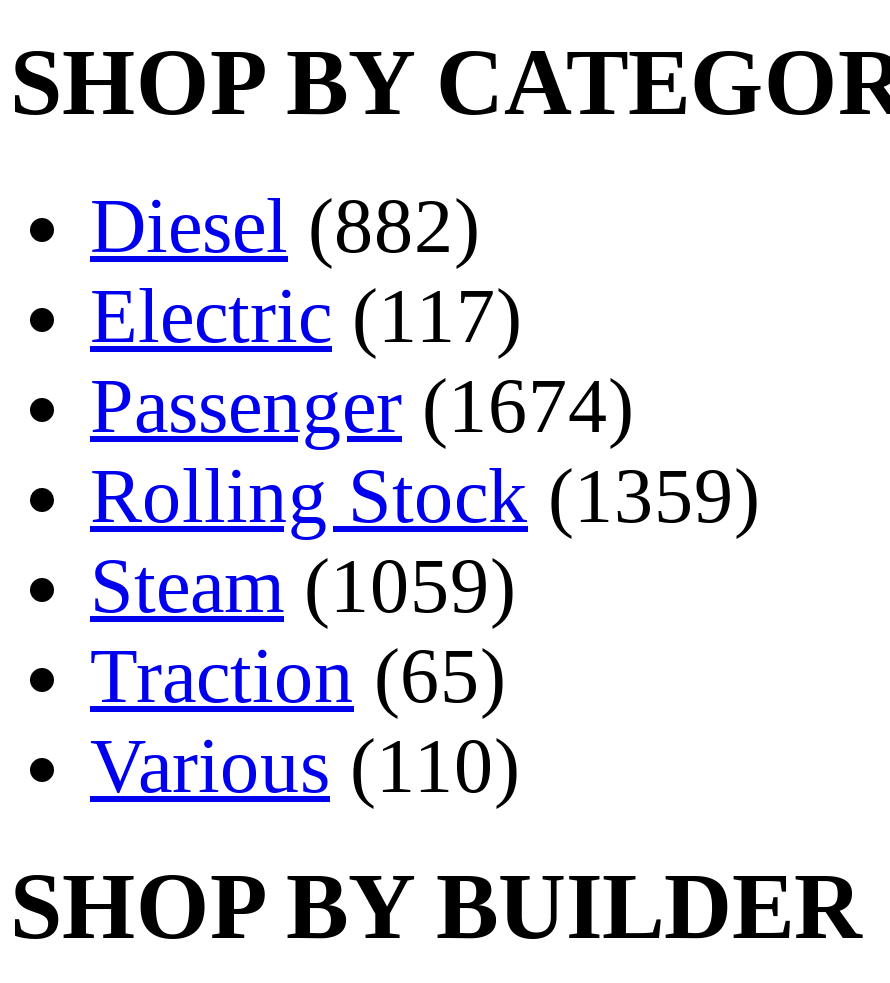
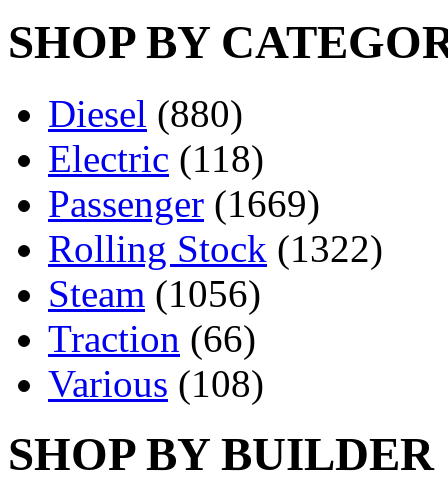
- Diesel (882)
+ Diesel (880)

- Electric (117)
+ Electric (118)

- Passenger (1674)
+ Passenger (1669)

- Rolling Stock (1359)
+ Rolling Stock (1322)

- Steam (1059)
+ Steam (1056)

- Traction (65)
+ Traction (66)

- Various (110)
+ Various (108)
